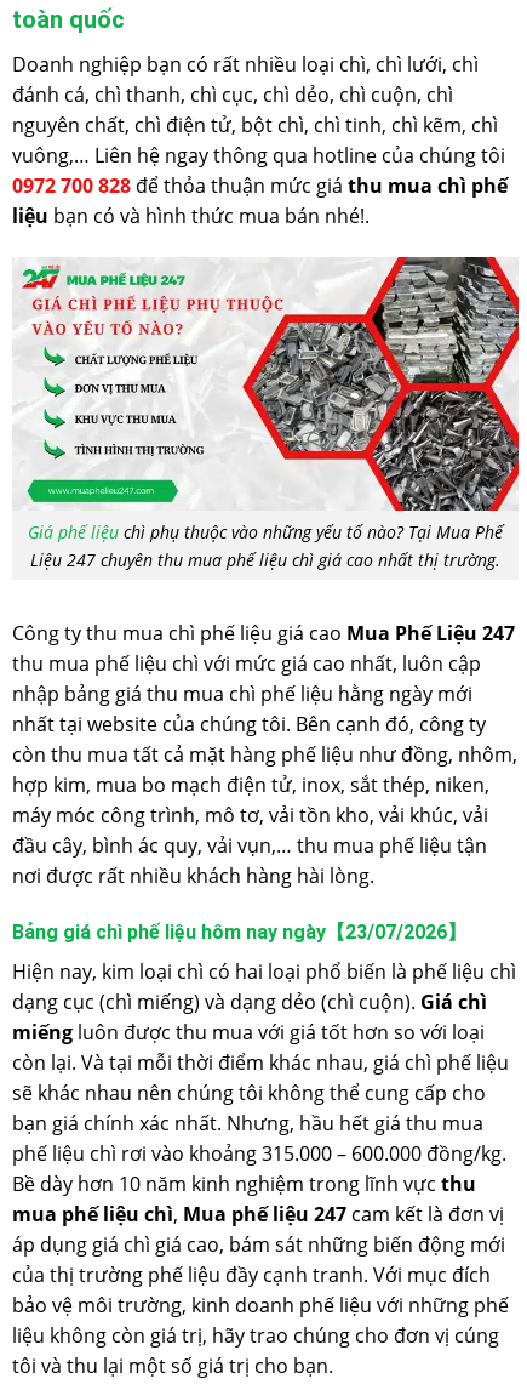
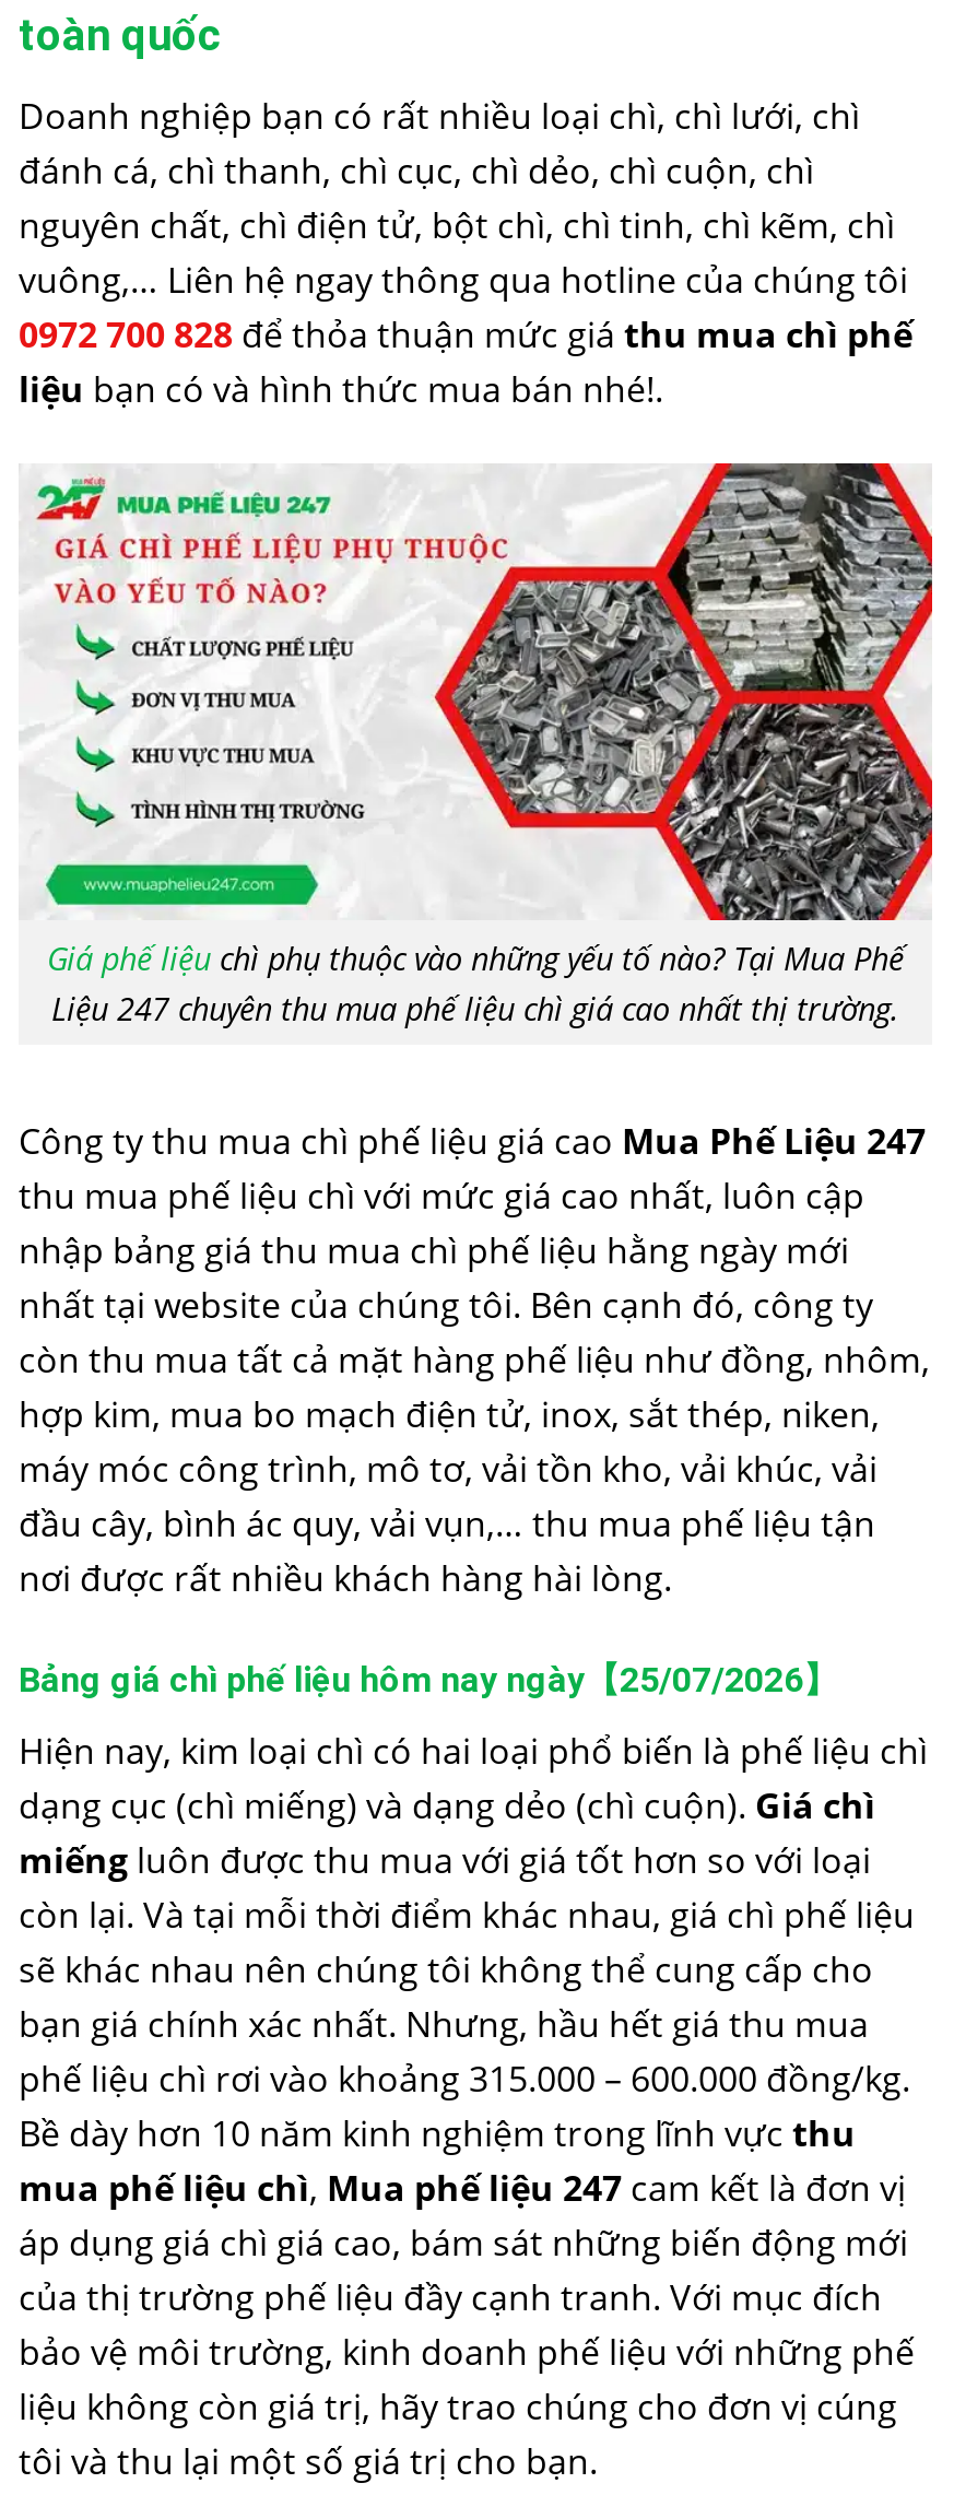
- Bảng giá chì phế liệu hôm nay ngày【23/07/2026】
+ Bảng giá chì phế liệu hôm nay ngày【25/07/2026】
